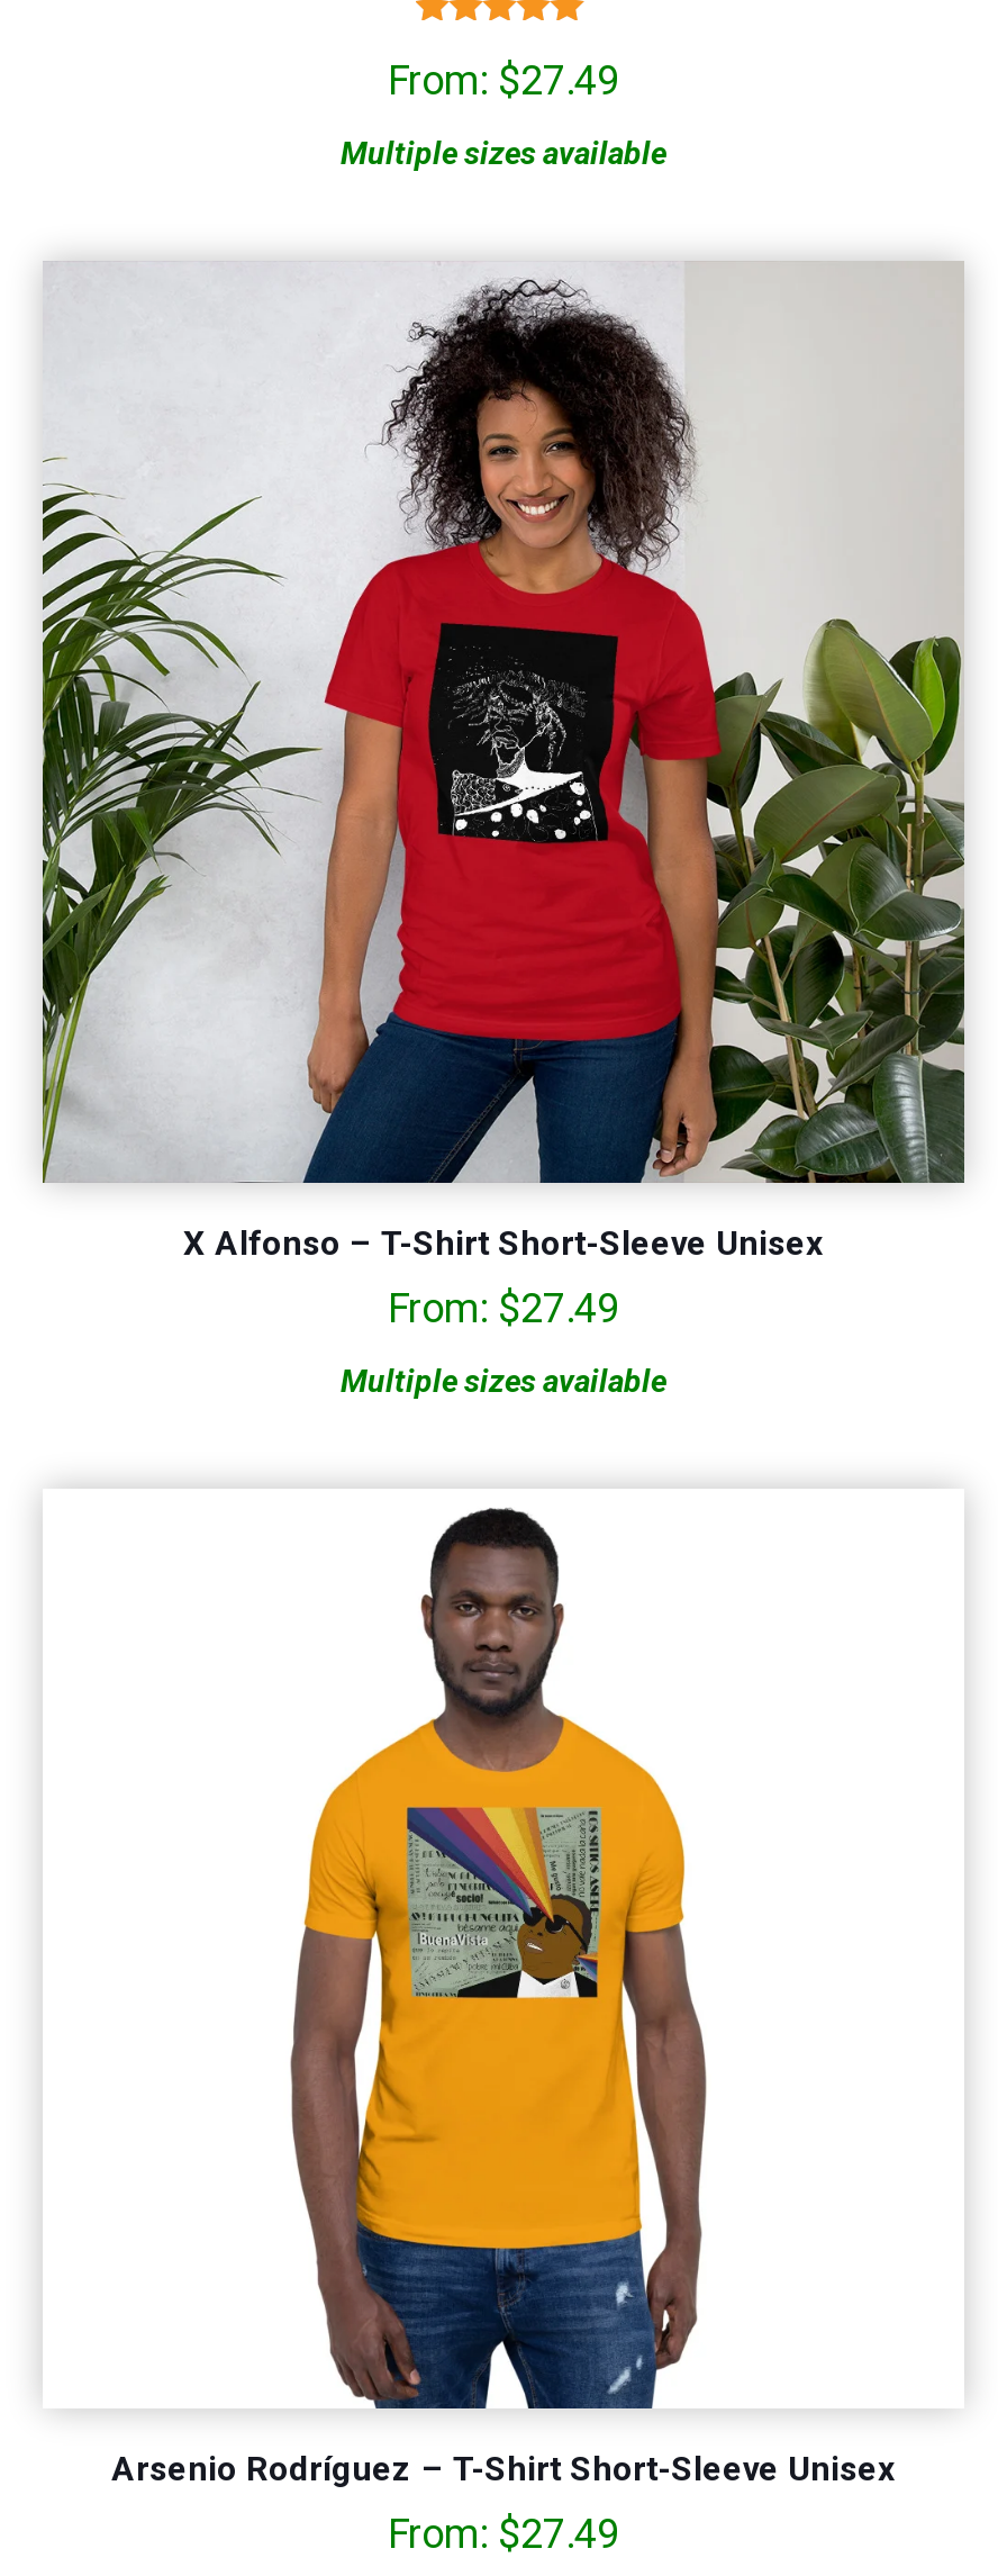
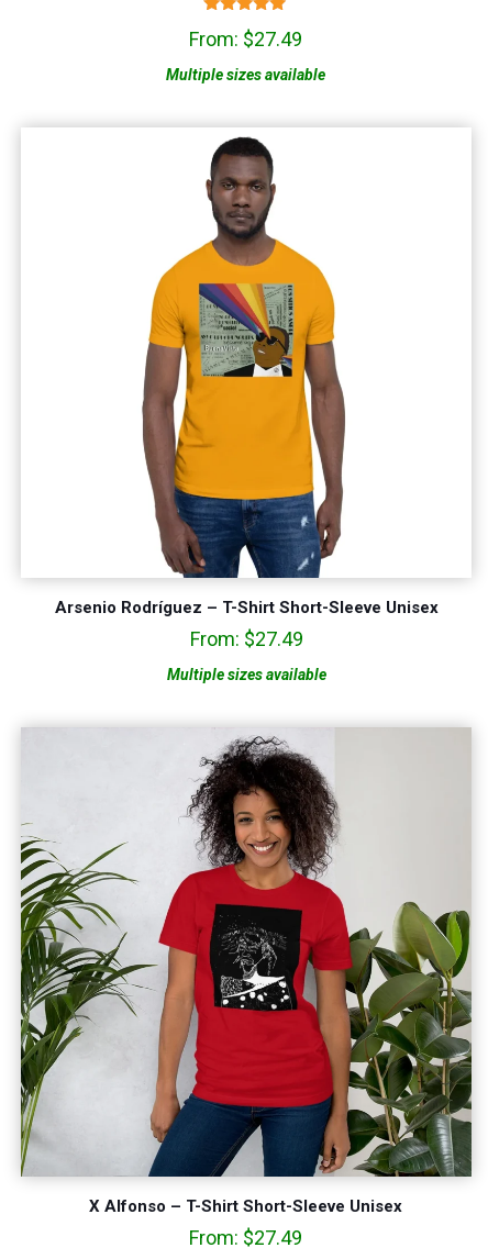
moved down: [image] | X Alfonso – T-Shirt Short-Sleeve Unisex

moved up: [image] | Arsenio Rodríguez – T-Shirt Short-Sleeve Unisex
